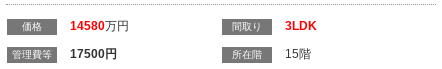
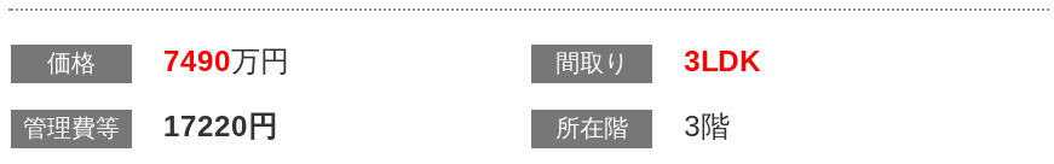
- 14580万円
+ 7490万円

- 管理費等 17500円
+ 管理費等 17220円

- 所在階 15階
+ 所在階 3階
